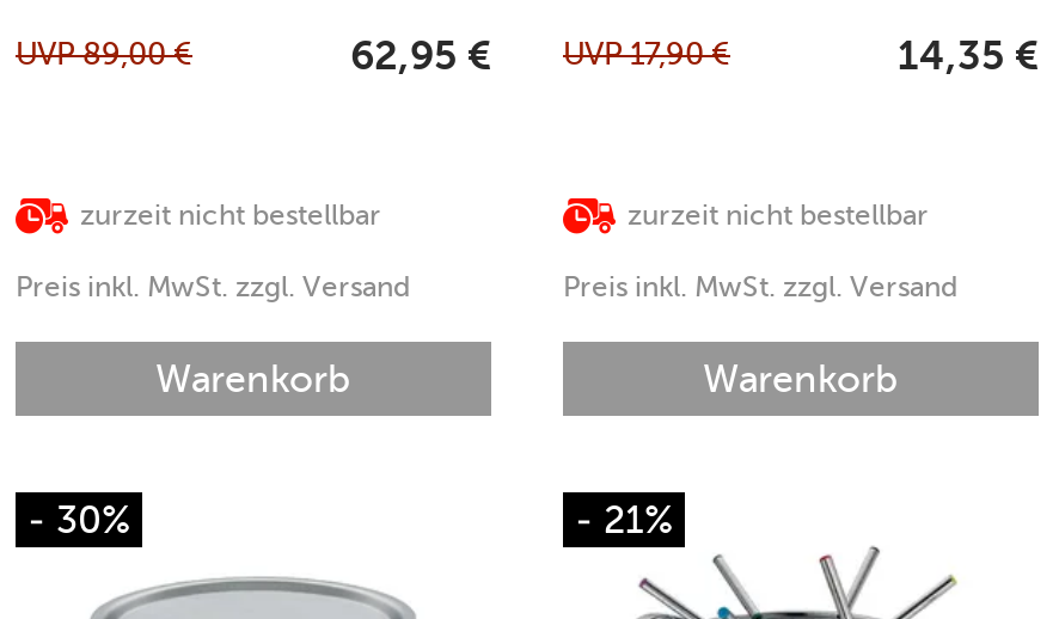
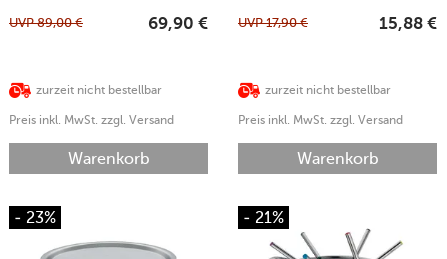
- 62,95 €
+ 69,90 €

- 14,35 €
+ 15,88 €

- - 30%
+ - 23%
